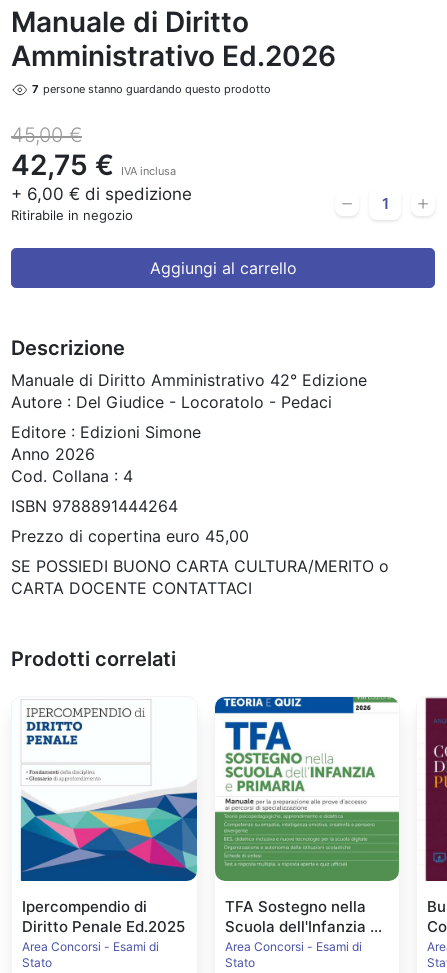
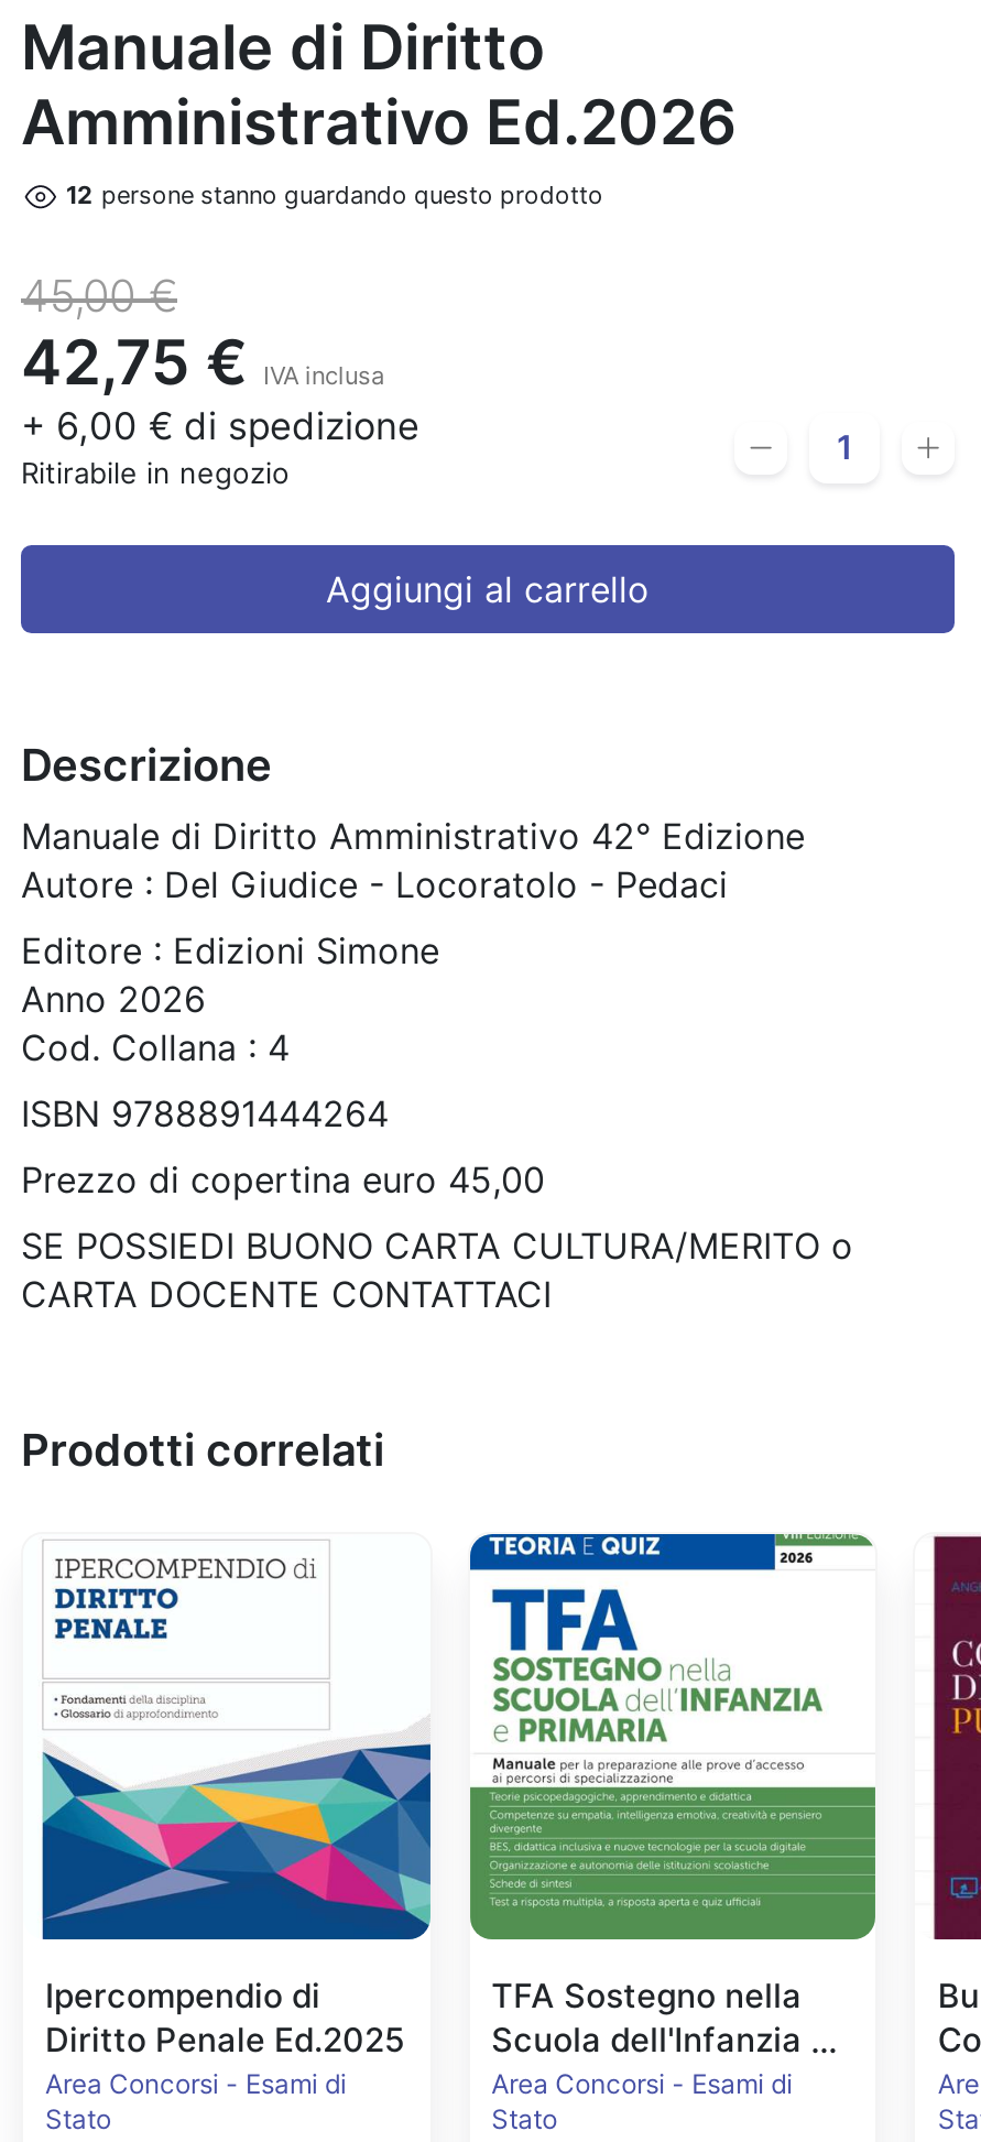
- 7 persone stanno guardando questo prodotto
+ 12 persone stanno guardando questo prodotto
